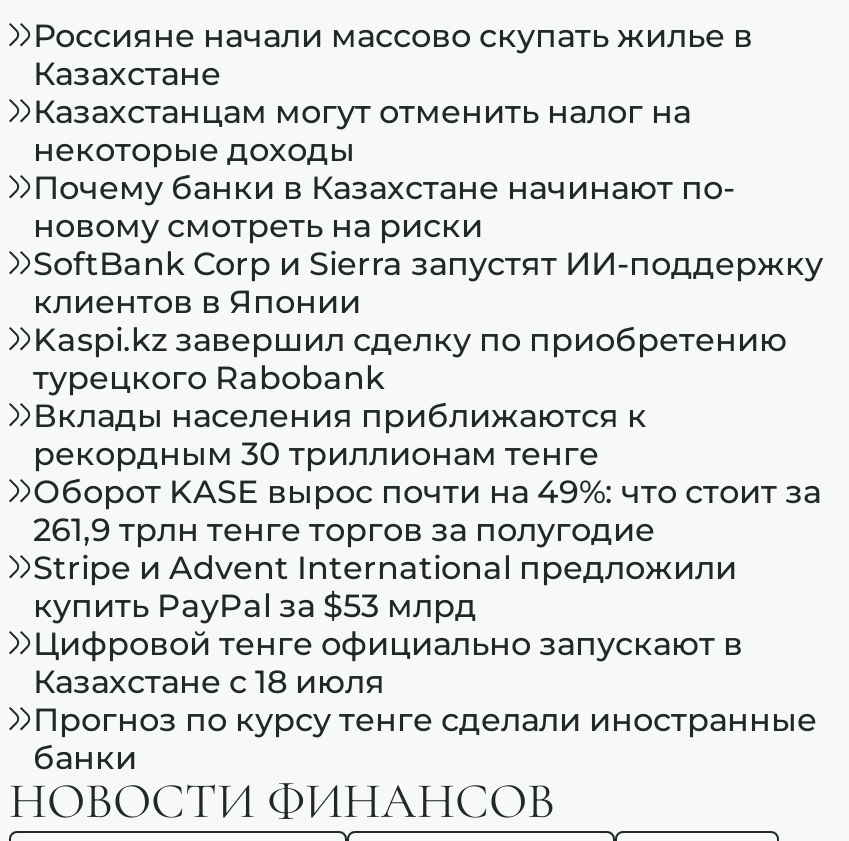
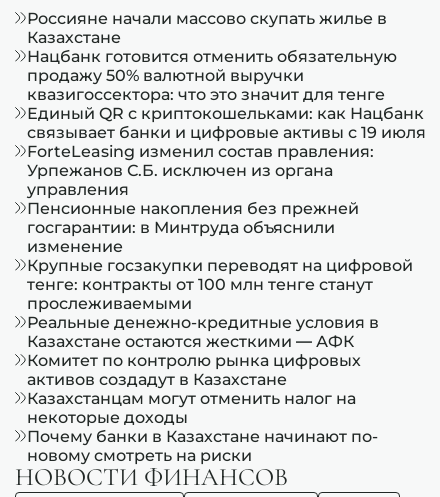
+ Нацбанк готовится отменить обязательную
+ продажу 50% валютной выручки
+ квазигоссектора: что это значит для тенге
+ Единый QR с криптокошельками: как Нацбанк
+ связывает банки и цифровые активы с 19 июля
+ ForteLeasing изменил состав правления:
+ Урпежанов С.Б. исключен из органа
+ управления
+ Пенсионные накопления без прежней
+ госгарантии: в Минтруда объяснили
+ изменение
+ Крупные госзакупки переводят на цифровой
+ тенге: контракты от 100 млн тенге станут
+ прослеживаемыми
+ Реальные денежно-кредитные условия в
+ Казахстане остаются жесткими — АФК
+ Комитет по контролю рынка цифровых
+ активов создадут в Казахстане

moved down: Казахстанцам могут отменить налог на | некоторые доходы | Почему банки в Казахстане начинают по- | новому смотреть на риски

- SoftBank Corp и Sierra запустят ИИ-поддержку
- клиентов в Японии
- Kaspi.kz завершил сделку по приобретению
- турецкого Rabobank
- Вклады населения приближаются к
- рекордным 30 триллионам тенге
- Оборот KASE вырос почти на 49%: что стоит за
- 261,9 трлн тенге торгов за полугодие
- Stripe и Advent International предложили
- купить PayPal за $53 млрд
- Цифровой тенге официально запускают в
- Казахстане с 18 июля
- Прогноз по курсу тенге сделали иностранные
- банки
